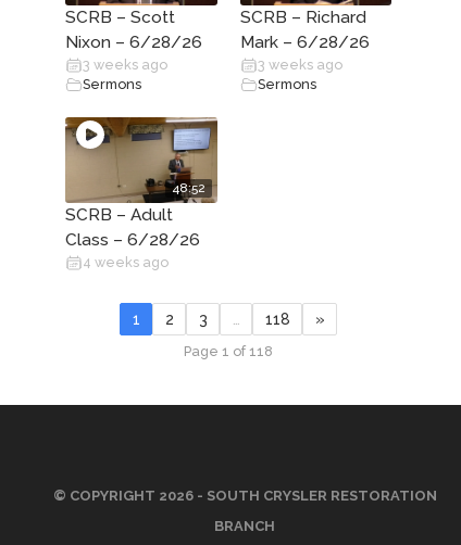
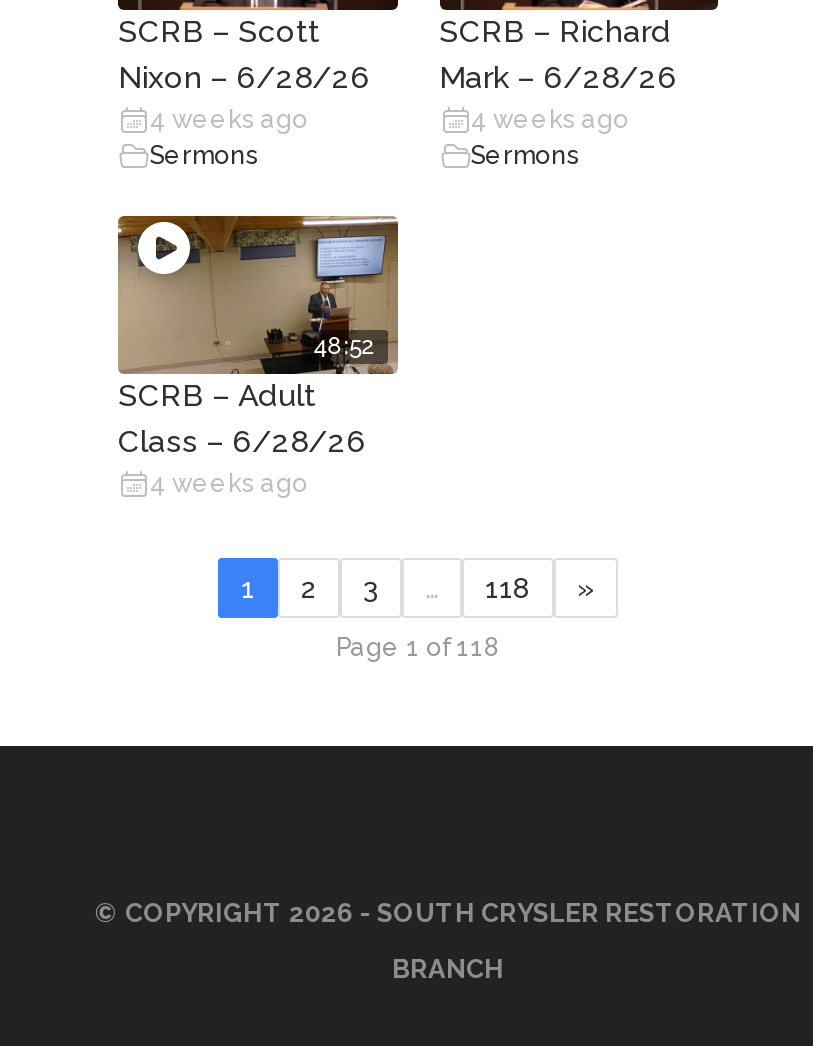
- 3 weeks ago
+ 4 weeks ago

- 3 weeks ago
+ 4 weeks ago
